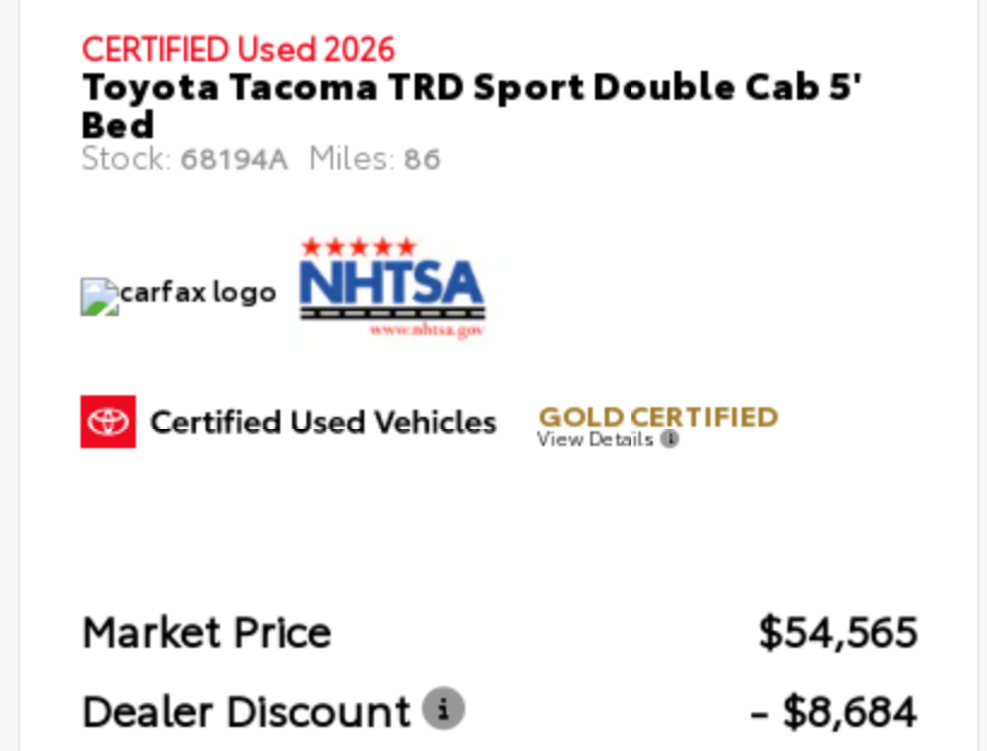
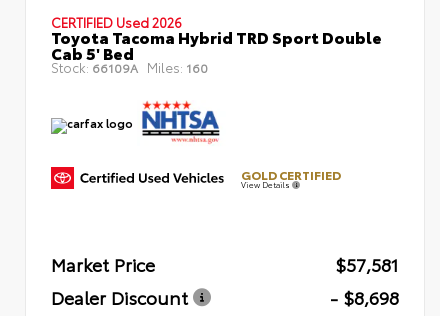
- Toyota Tacoma TRD Sport Double Cab 5'
- Bed
- Stock: 68194A Miles: 86
+ Toyota Tacoma Hybrid TRD Sport Double
+ Cab 5' Bed
+ Stock: 66109A Miles: 160

- $54,565
+ $57,581

- - $8,684
+ - $8,698
